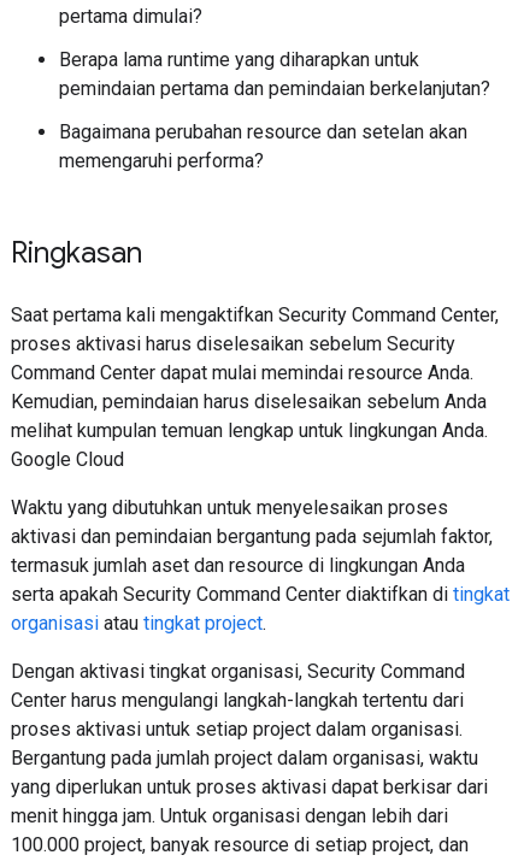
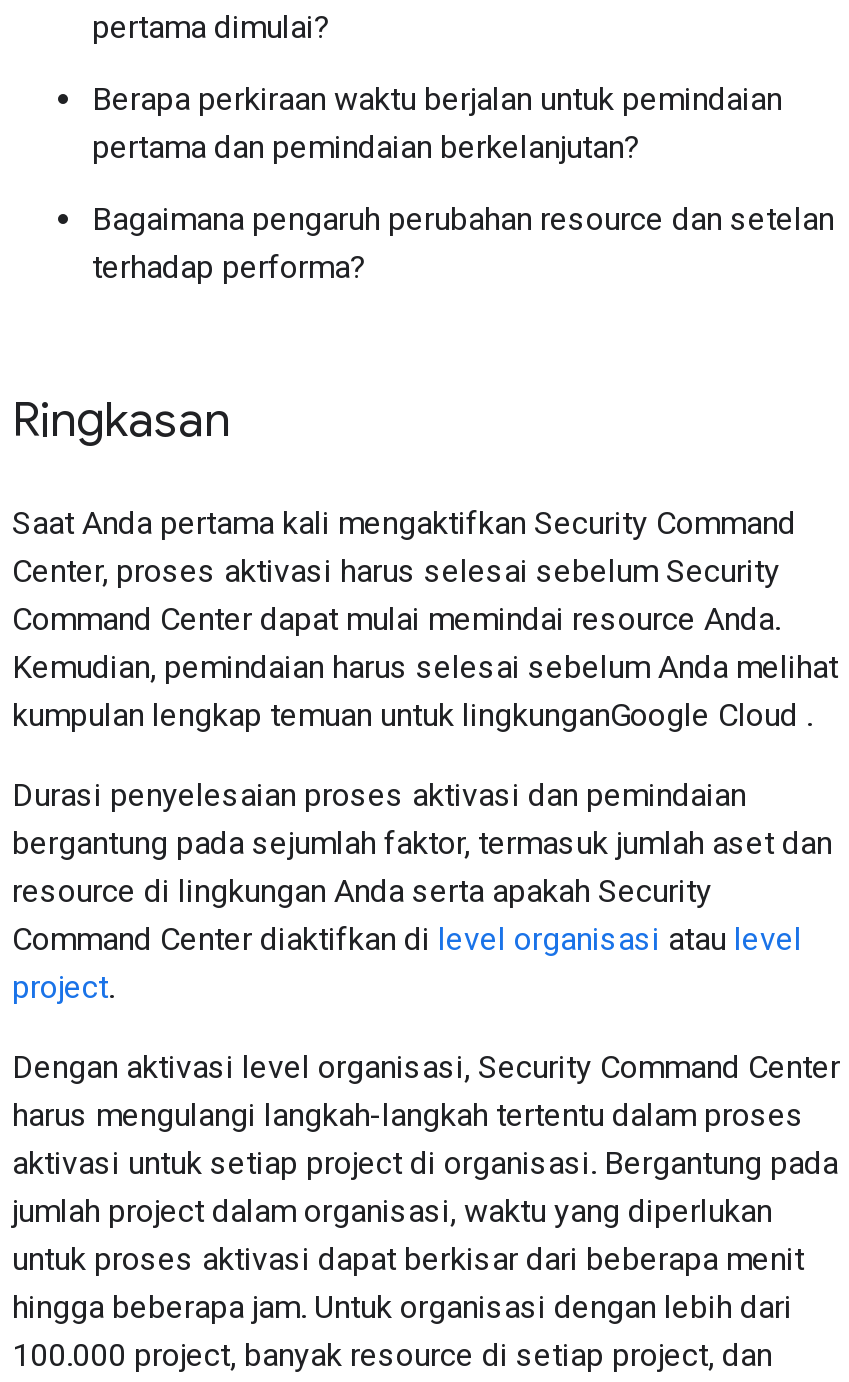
- Berapa lama runtime yang diharapkan untuk
- pemindaian pertama dan pemindaian berkelanjutan?
+ Berapa perkiraan waktu berjalan untuk pemindaian
+ pertama dan pemindaian berkelanjutan?

- Bagaimana perubahan resource dan setelan akan
- memengaruhi performa?
+ Bagaimana pengaruh perubahan resource dan setelan
+ terhadap performa?

- Saat pertama kali mengaktifkan Security Command Center,
- proses aktivasi harus diselesaikan sebelum Security
+ Saat Anda pertama kali mengaktifkan Security Command
+ Center, proses aktivasi harus selesai sebelum Security

- Kemudian, pemindaian harus diselesaikan sebelum Anda
- melihat kumpulan temuan lengkap untuk lingkungan Anda.
- Google Cloud
+ Kemudian, pemindaian harus selesai sebelum Anda melihat
+ kumpulan lengkap temuan untuk lingkunganGoogle Cloud .

- Waktu yang dibutuhkan untuk menyelesaikan proses
- aktivasi dan pemindaian bergantung pada sejumlah faktor,
- termasuk jumlah aset dan resource di lingkungan Anda
- serta apakah Security Command Center diaktifkan di tingkat
- organisasi atau tingkat project.
+ Durasi penyelesaian proses aktivasi dan pemindaian
+ bergantung pada sejumlah faktor, termasuk jumlah aset dan
+ resource di lingkungan Anda serta apakah Security
+ Command Center diaktifkan di level organisasi atau level
+ project.

- Dengan aktivasi tingkat organisasi, Security Command
- Center harus mengulangi langkah-langkah tertentu dari
- proses aktivasi untuk setiap project dalam organisasi.
- Bergantung pada jumlah project dalam organisasi, waktu
- yang diperlukan untuk proses aktivasi dapat berkisar dari
- menit hingga jam. Untuk organisasi dengan lebih dari
+ Dengan aktivasi level organisasi, Security Command Center
+ harus mengulangi langkah-langkah tertentu dalam proses
+ aktivasi untuk setiap project di organisasi. Bergantung pada
+ jumlah project dalam organisasi, waktu yang diperlukan
+ untuk proses aktivasi dapat berkisar dari beberapa menit
+ hingga beberapa jam. Untuk organisasi dengan lebih dari
